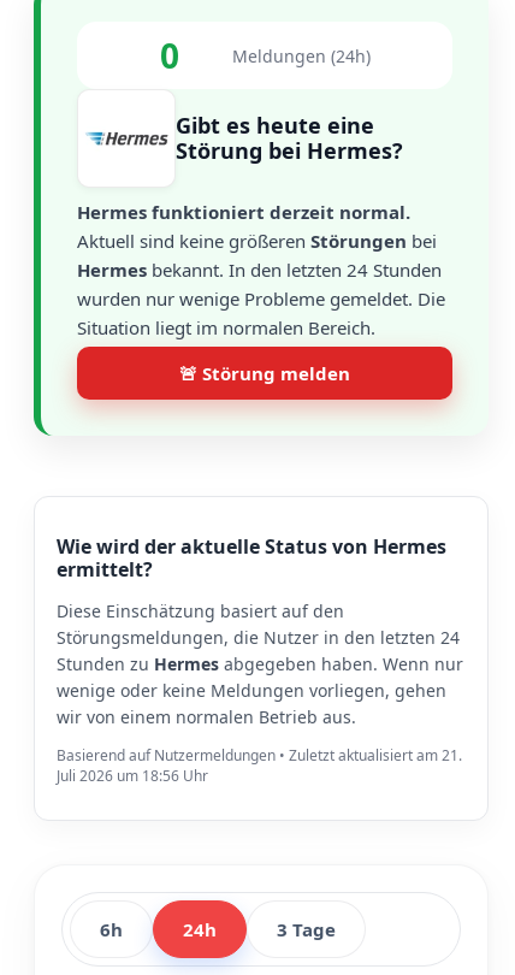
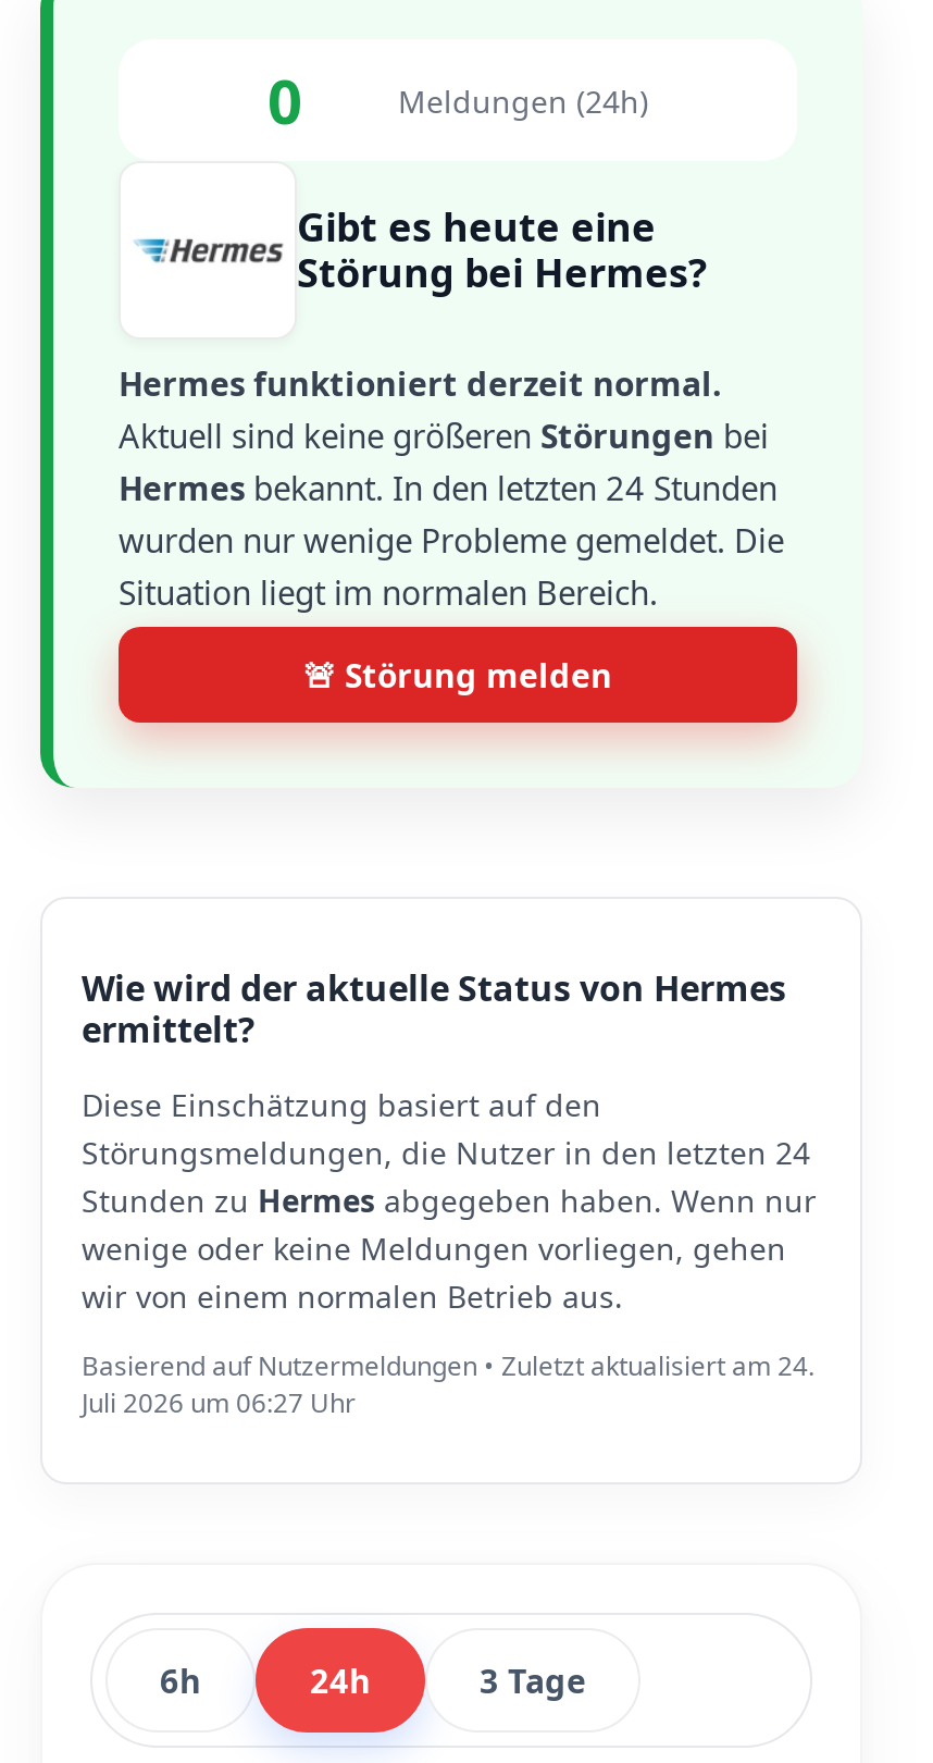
- Basierend auf Nutzermeldungen • Zuletzt aktualisiert am 21.
+ Basierend auf Nutzermeldungen • Zuletzt aktualisiert am 24.

- Juli 2026 um 18:56 Uhr
+ Juli 2026 um 06:27 Uhr
